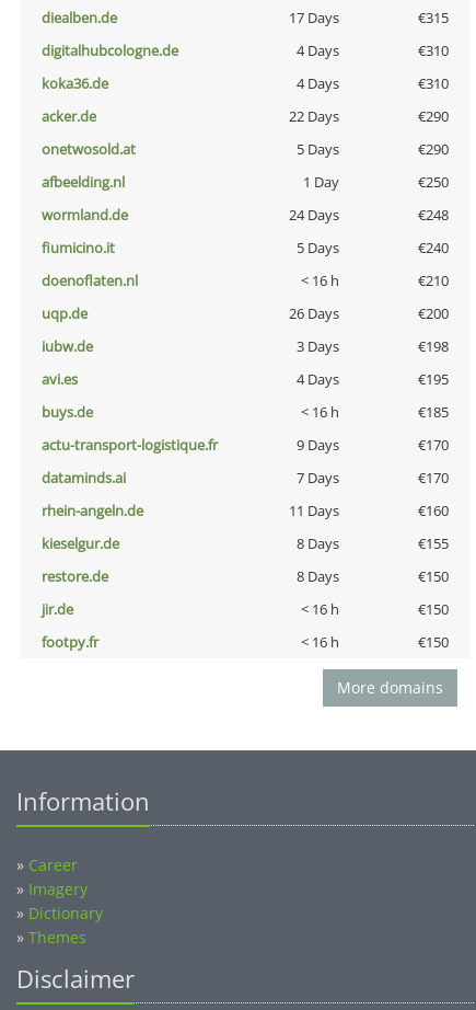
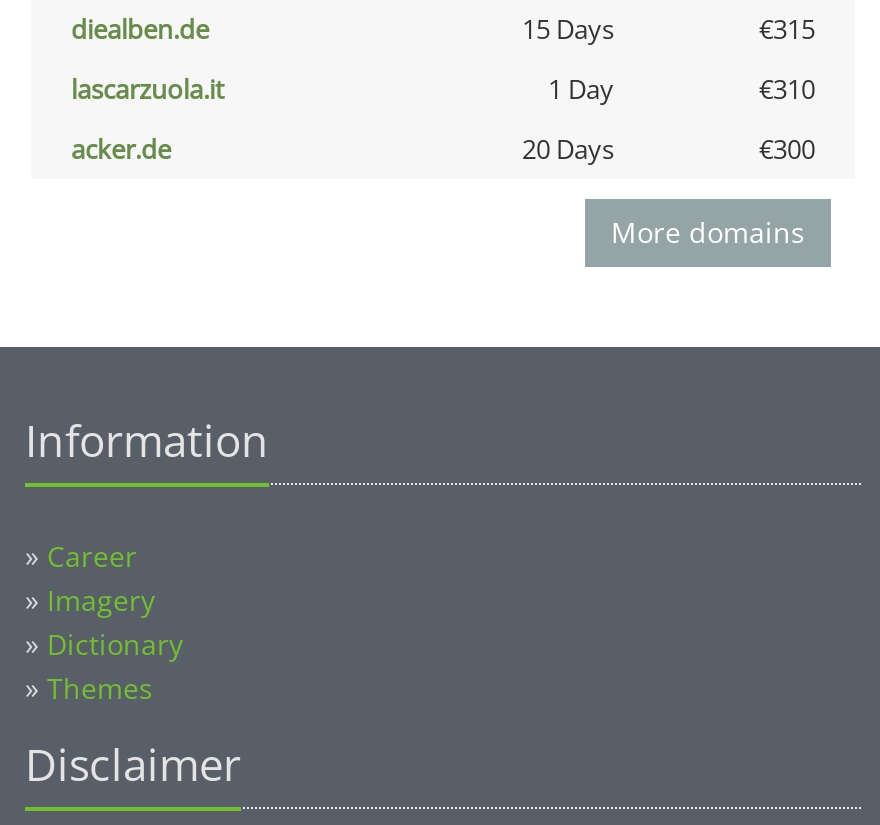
- 17 Days
+ 15 Days

- digitalhubcologne.de
- 4 Days
- €310
- koka36.de
- 4 Days
+ lascarzuola.it
+ 1 Day

- 22 Days
- €290
- onetwosold.at
- 5 Days
- €290
- afbeelding.nl
- 1 Day
- €250
- wormland.de
- 24 Days
- €248
- fiumicino.it
- 5 Days
- €240
- doenoflaten.nl
- < 16 h
- €210
- uqp.de
- 26 Days
- €200
- iubw.de
- 3 Days
- €198
- avi.es
- 4 Days
- €195
- buys.de
- < 16 h
- €185
- actu-transport-logistique.fr
- 9 Days
- €170
- dataminds.ai
- 7 Days
- €170
- rhein-angeln.de
- 11 Days
- €160
- kieselgur.de
- 8 Days
- €155
- restore.de
- 8 Days
- €150
- jir.de
- < 16 h
- €150
- footpy.fr
- < 16 h
- €150
+ 20 Days
+ €300
